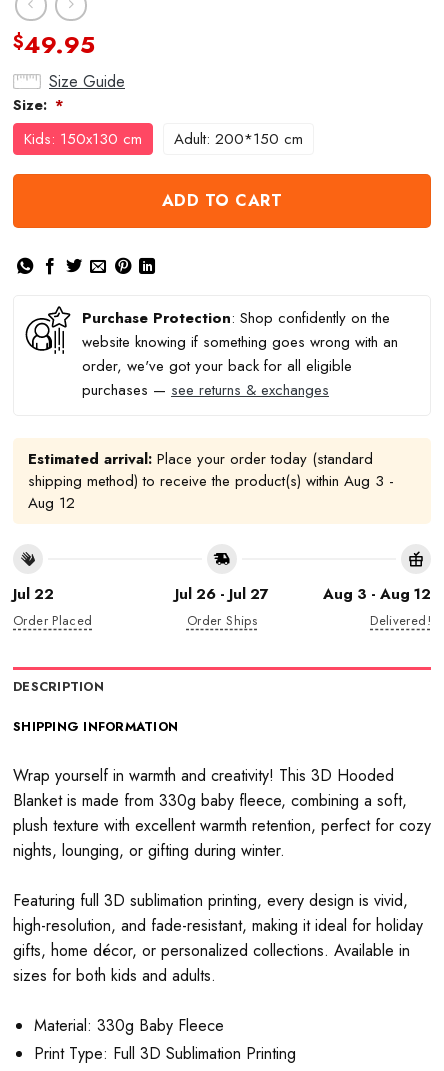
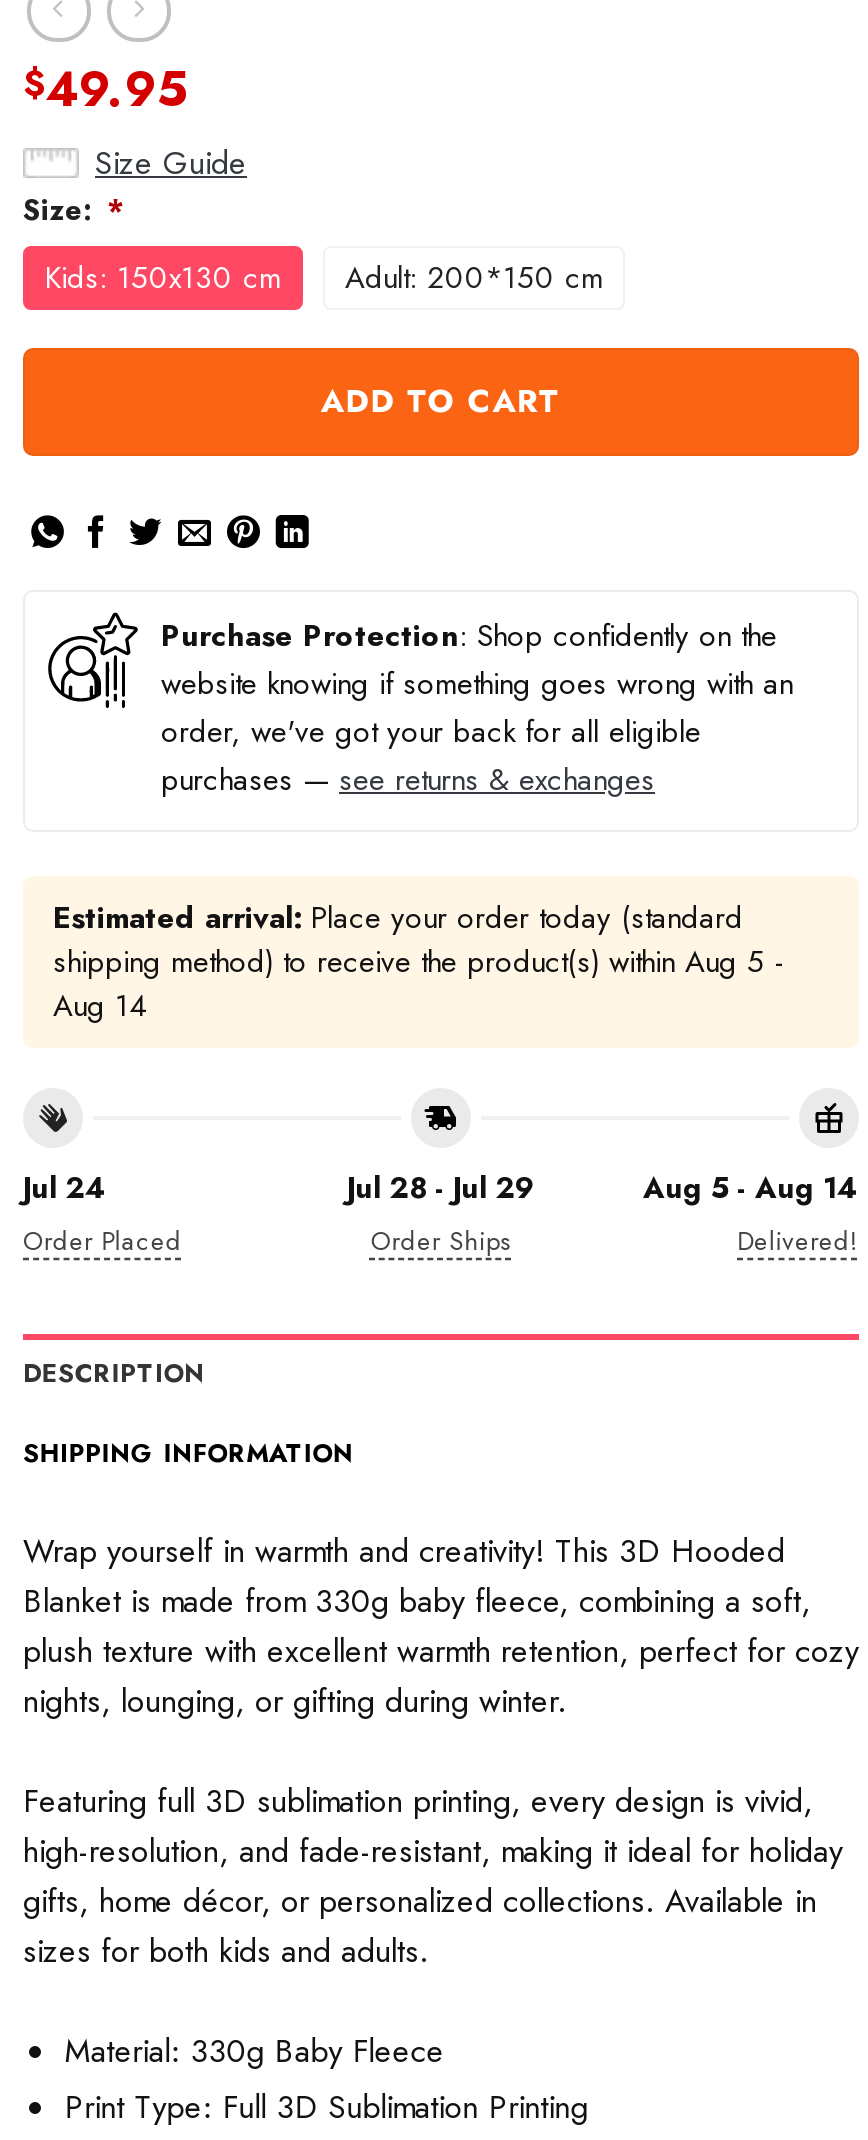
- shipping method) to receive the product(s) within Aug 3 -
+ shipping method) to receive the product(s) within Aug 5 -

- Aug 12
+ Aug 14

- Jul 22
+ Jul 24

- Jul 26 - Jul 27
+ Jul 28 - Jul 29

- Aug 3 - Aug 12
+ Aug 5 - Aug 14
